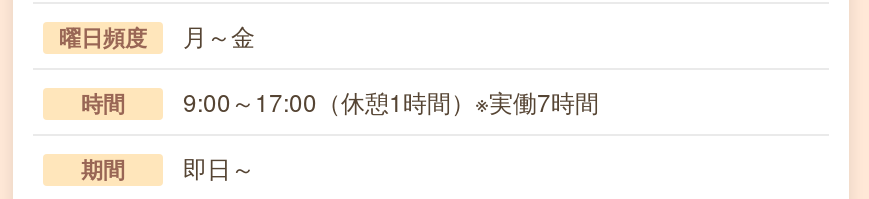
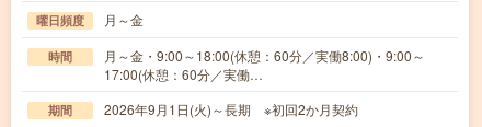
- 9:00～17:00（休憩1時間）※実働7時間
+ 月～金・9:00～18:00(休憩：60分／実働8:00)・9:00～
+ 17:00(休憩：60分／実働…

- 即日～
+ 2026年9月1日(火)～長期 ※初回2か月契約
